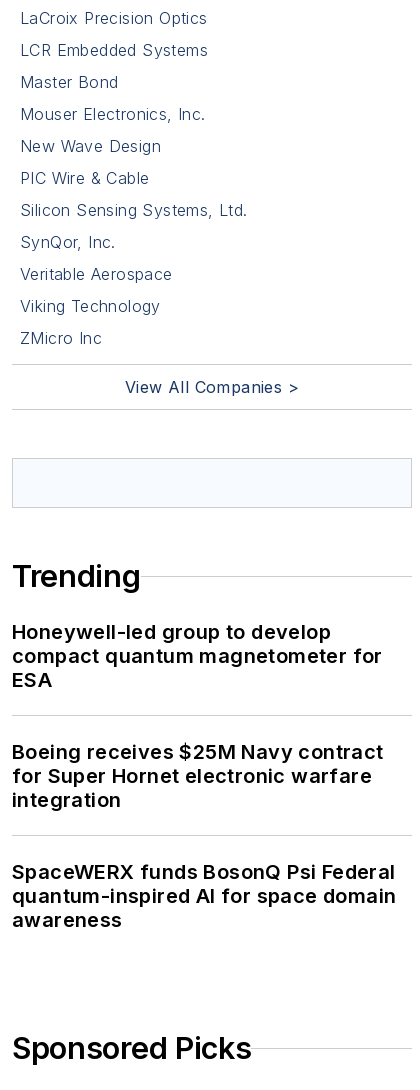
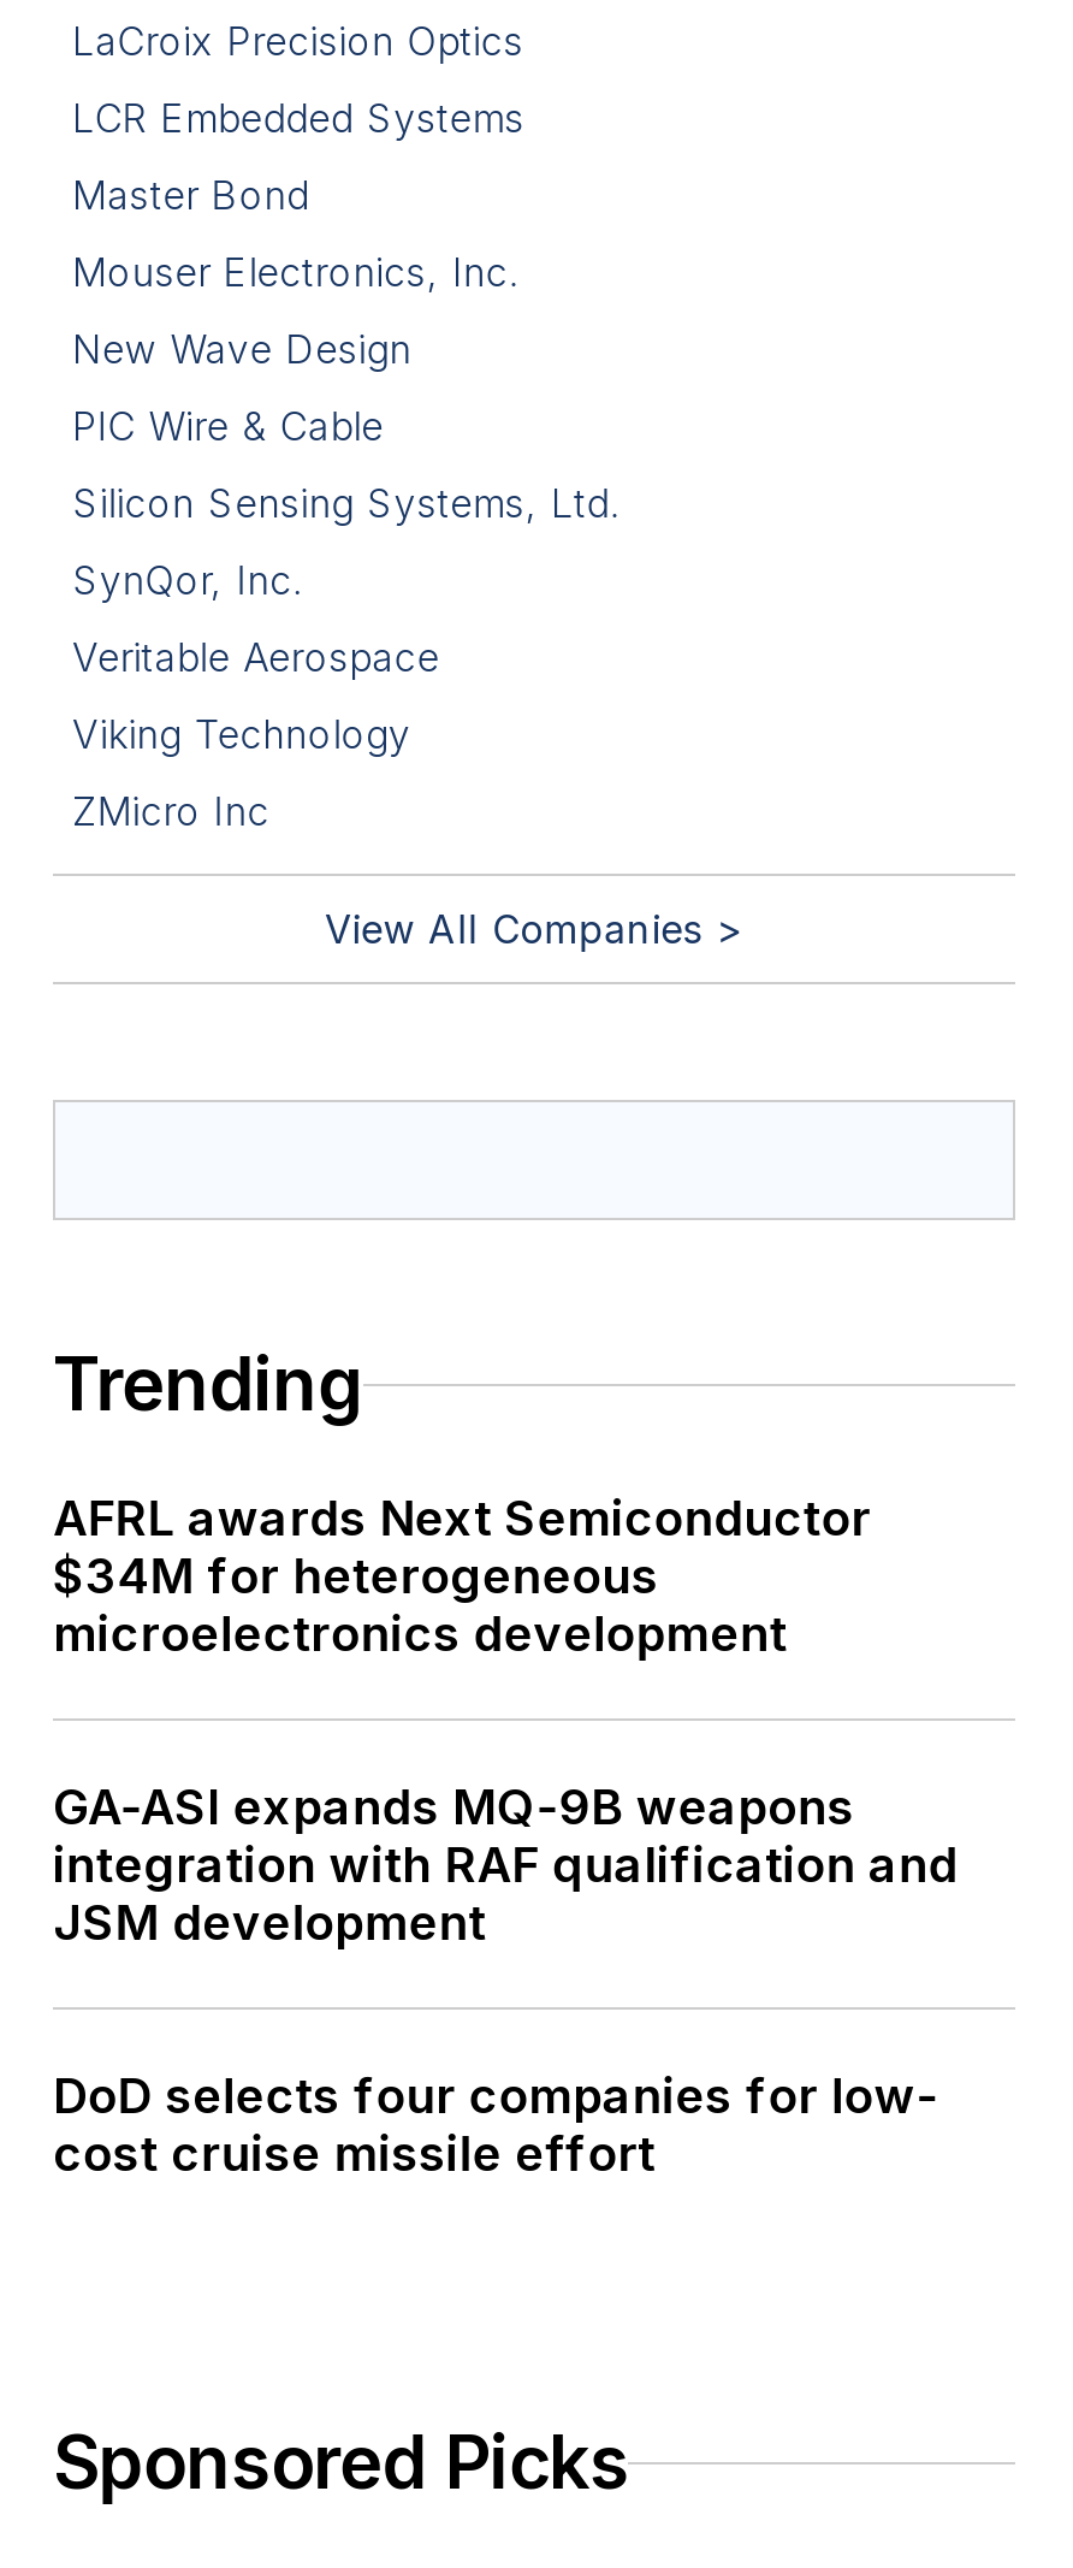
- Honeywell-led group to develop
- compact quantum magnetometer for
- ESA
+ AFRL awards Next Semiconductor
+ $34M for heterogeneous
+ microelectronics development

- Boeing receives $25M Navy contract
- for Super Hornet electronic warfare
- integration
+ GA-ASI expands MQ-9B weapons
+ integration with RAF qualification and
+ JSM development

- SpaceWERX funds BosonQ Psi Federal
- quantum-inspired AI for space domain
- awareness
+ DoD selects four companies for low-
+ cost cruise missile effort
